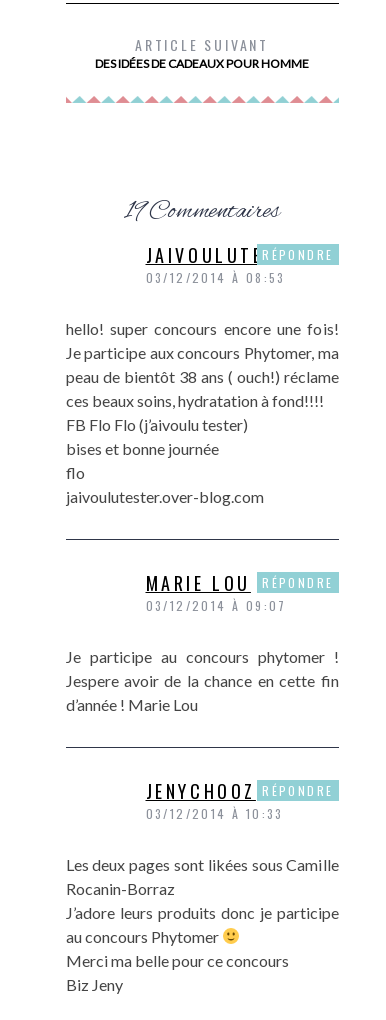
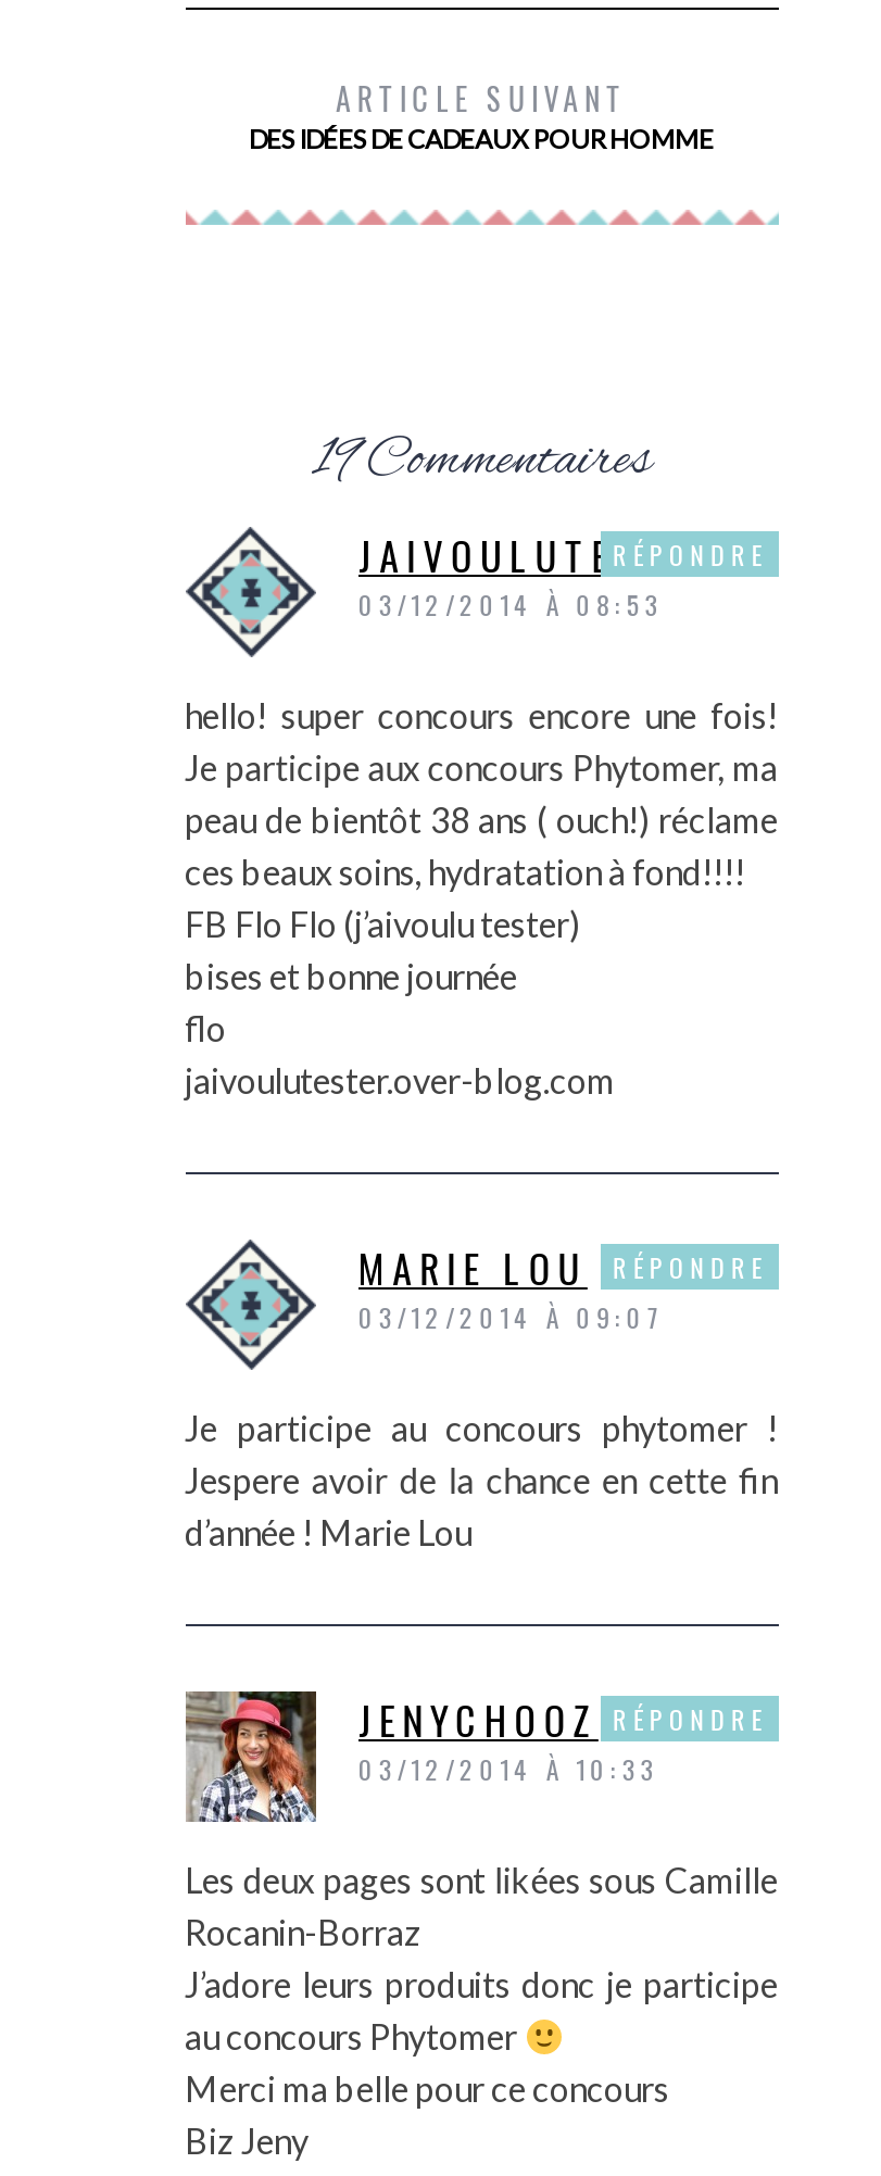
+ [image]

+ [image]

+ [image]
